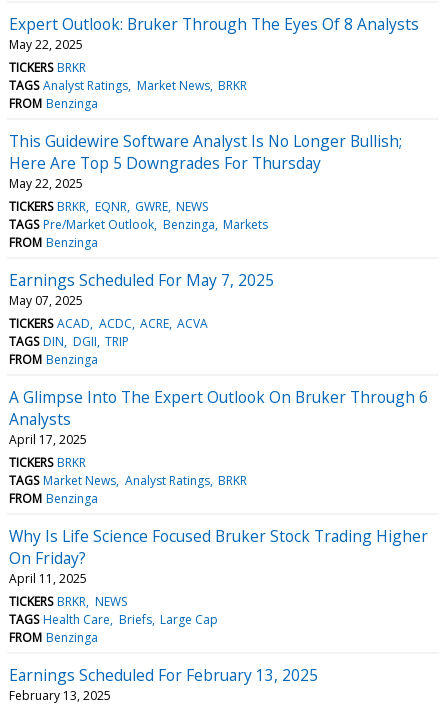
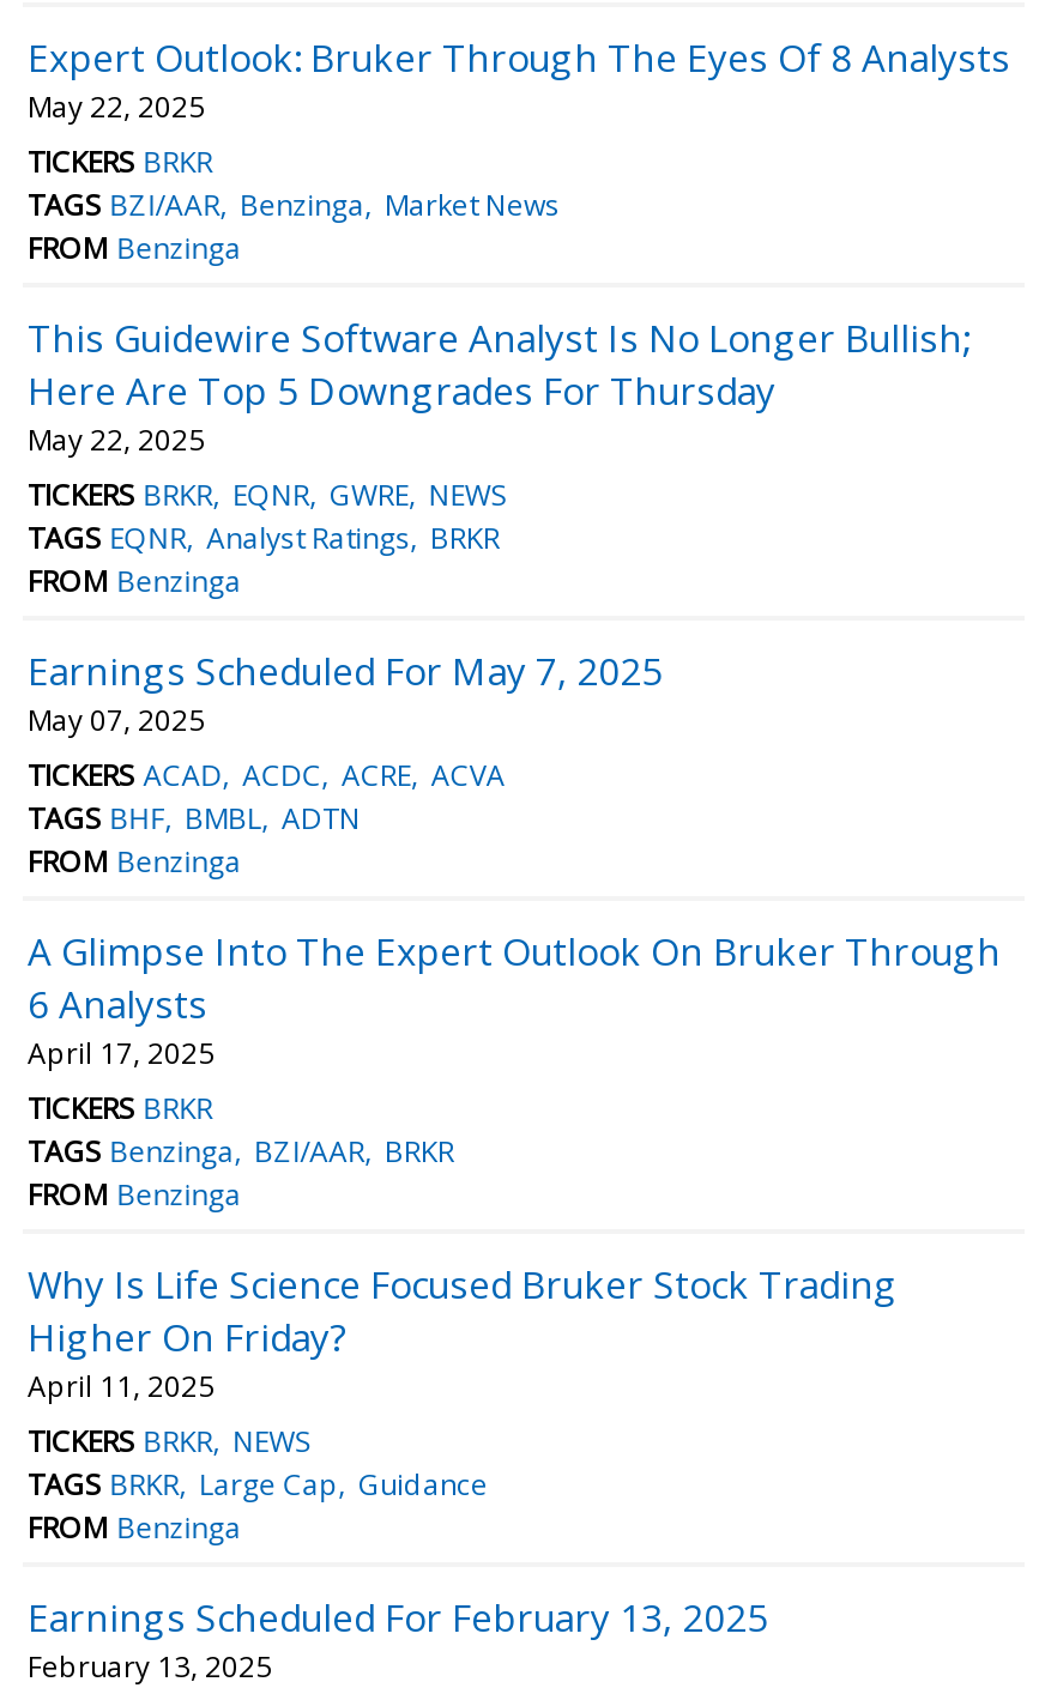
- TAGS Analyst Ratings Market News BRKR
+ TAGS BZI/AAR Benzinga Market News

- TAGS Pre/Market Outlook Benzinga Markets
+ TAGS EQNR Analyst Ratings BRKR

- TAGS DIN DGII TRIP
+ TAGS BHF BMBL ADTN

- TAGS Market News Analyst Ratings BRKR
+ TAGS Benzinga BZI/AAR BRKR

- TAGS Health Care Briefs Large Cap
+ TAGS BRKR Large Cap Guidance
